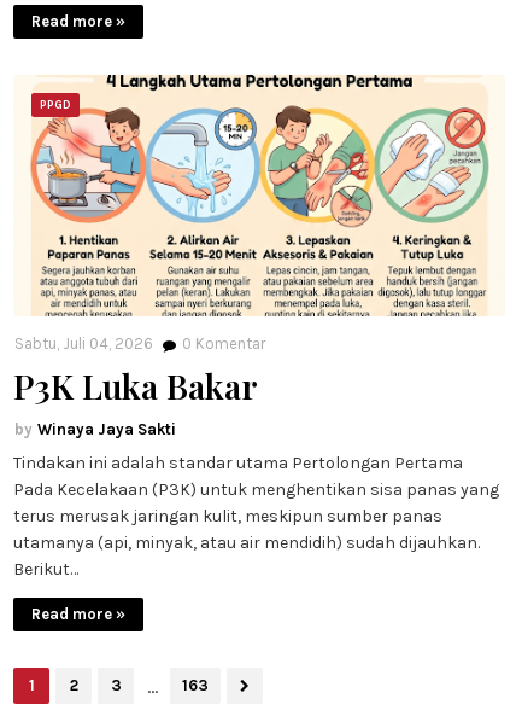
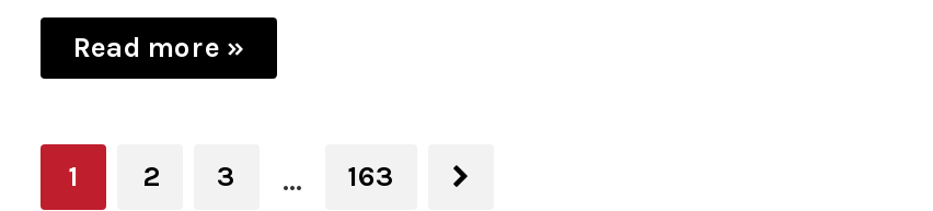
- [image]
- PPGD

- Sabtu, Juli 04, 2026
- 0 Komentar
- P3K Luka Bakar
- Winaya Jaya Sakti
- Tindakan ini adalah standar utama Pertolongan Pertama
- Pada Kecelakaan (P3K) untuk menghentikan sisa panas yang
- terus merusak jaringan kulit, meskipun sumber panas
- utamanya (api, minyak, atau air mendidih) sudah dijauhkan.
- Berikut…
- Read more »
